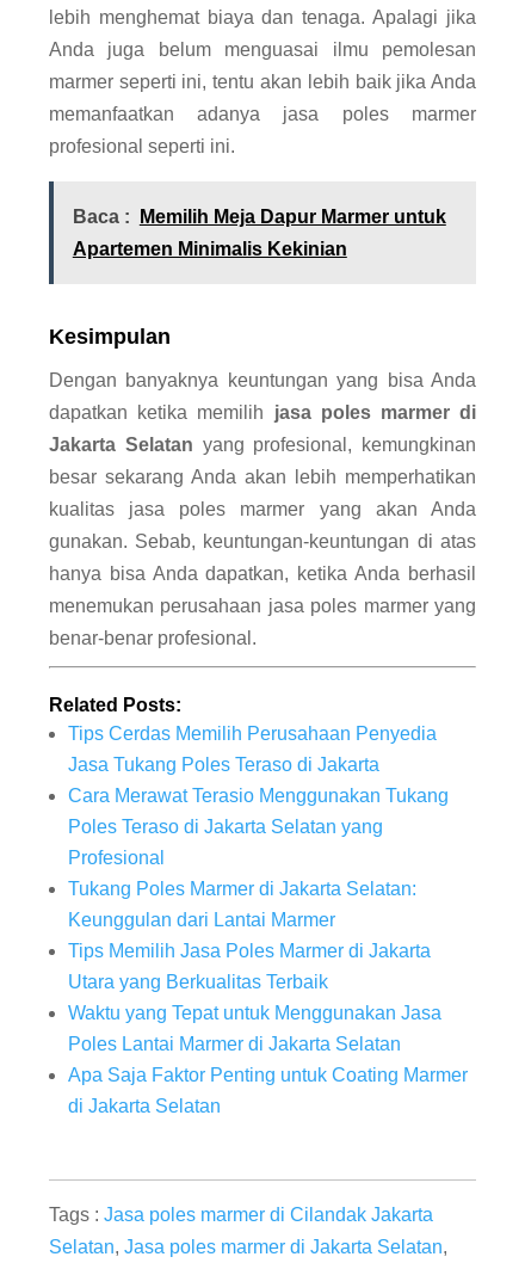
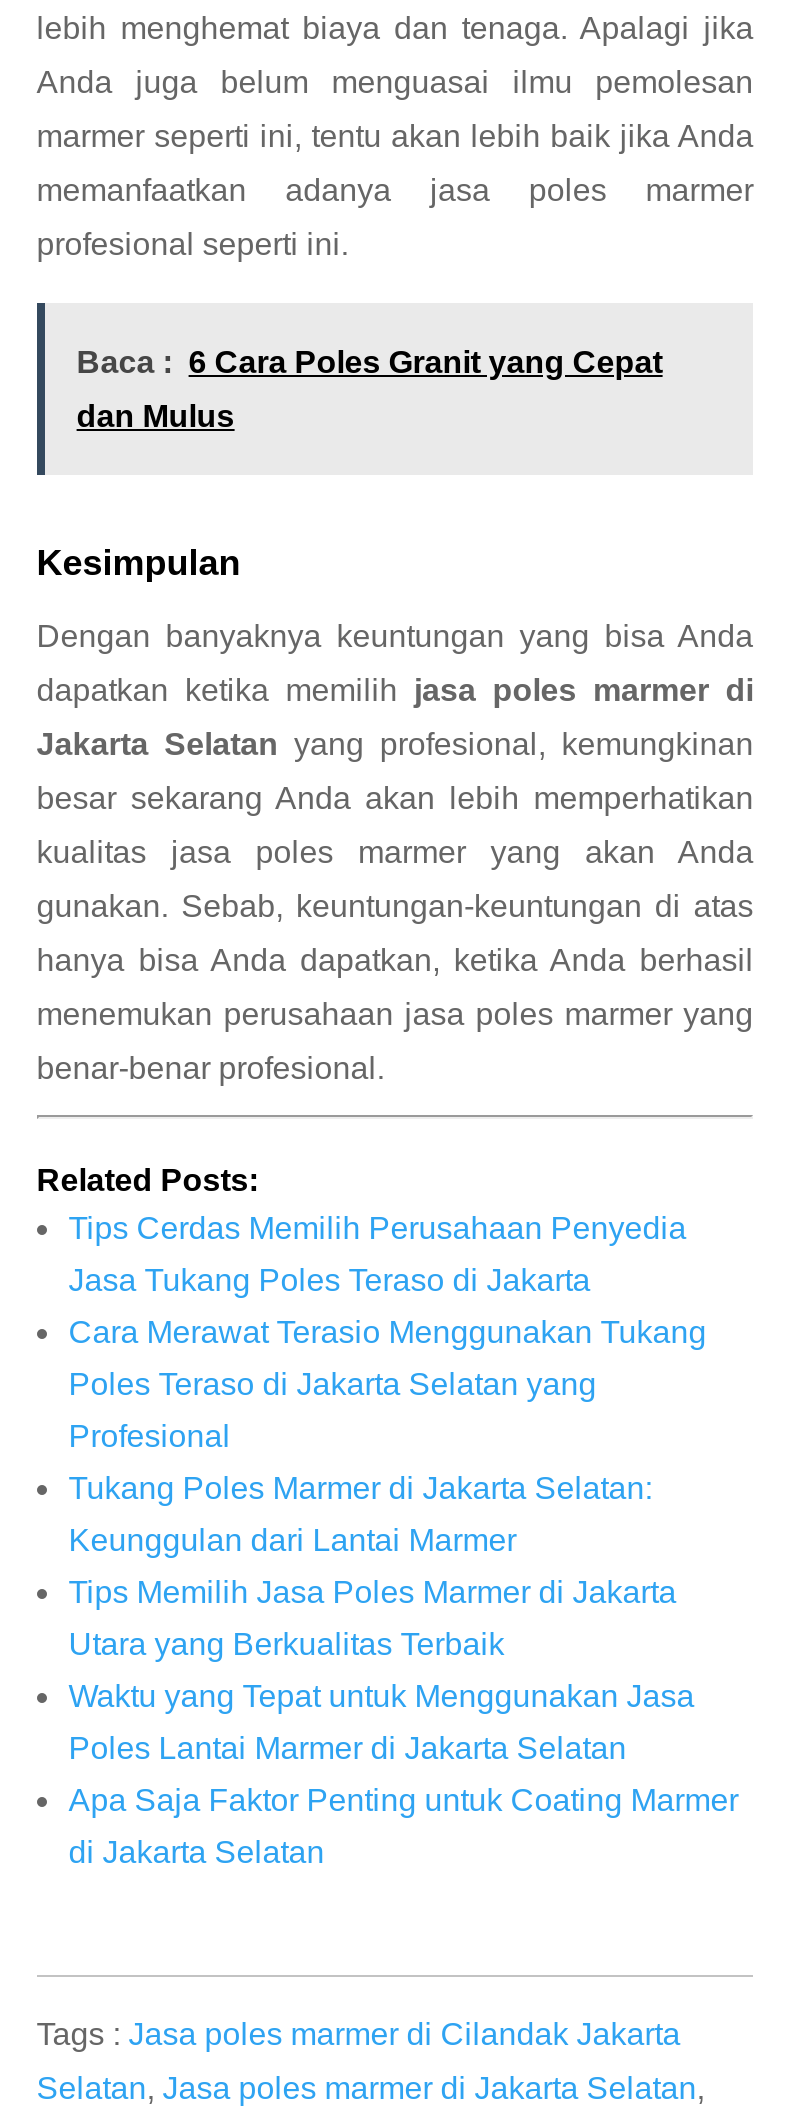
- Baca : Memilih Meja Dapur Marmer untuk
+ Baca : 6 Cara Poles Granit yang Cepat

- Apartemen Minimalis Kekinian
+ dan Mulus
